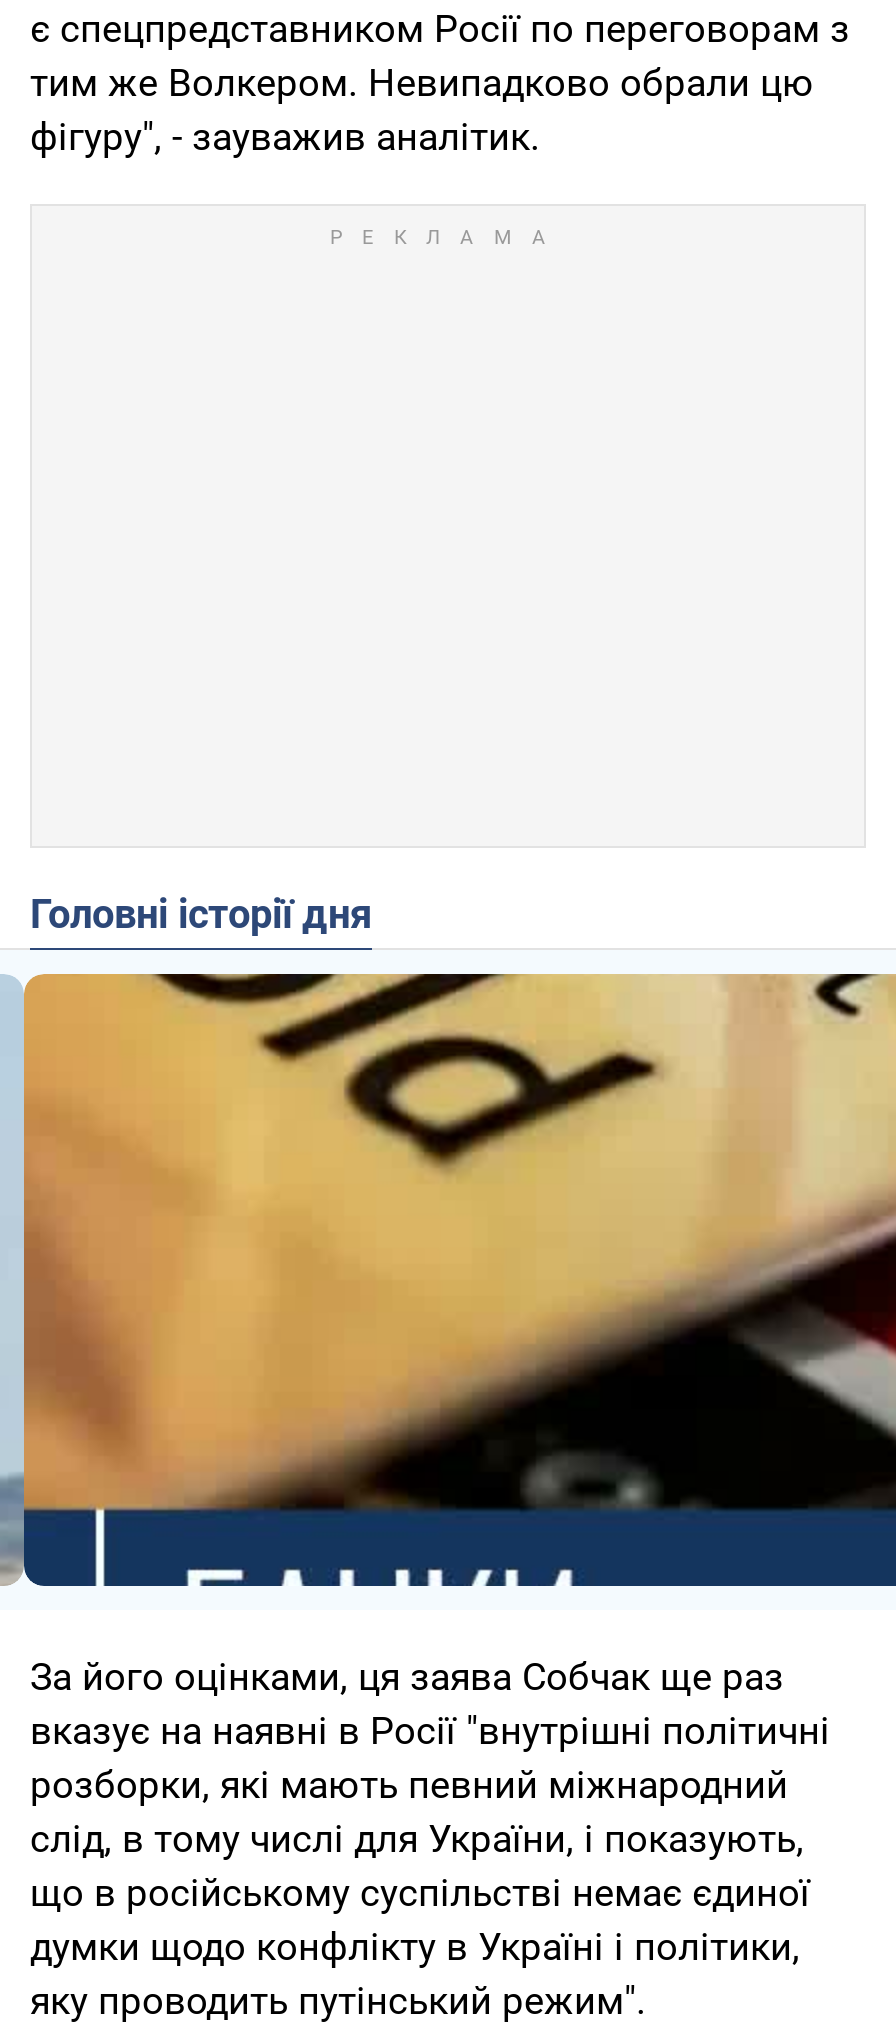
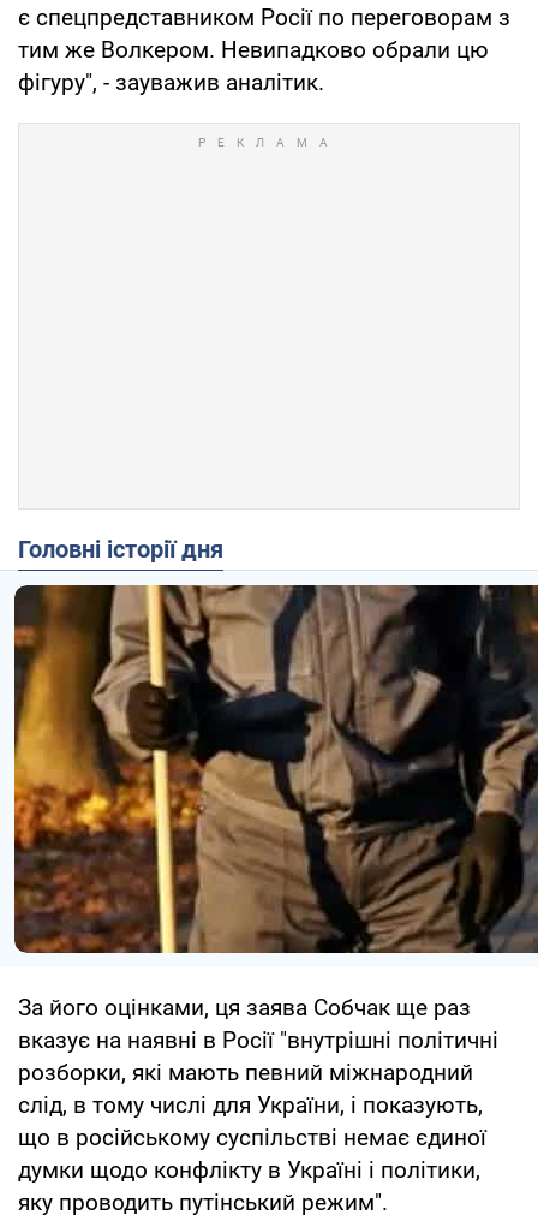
- [image]
+ [image]
